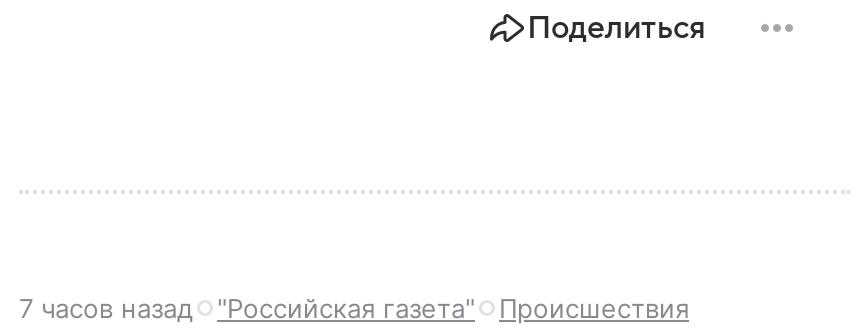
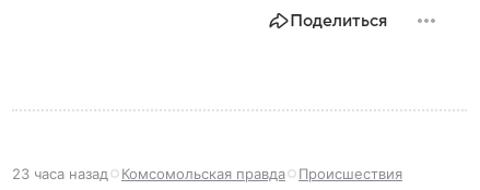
- 7 часов назад
- "Российская газета"
+ 23 часа назад
+ Комсомольская правда
